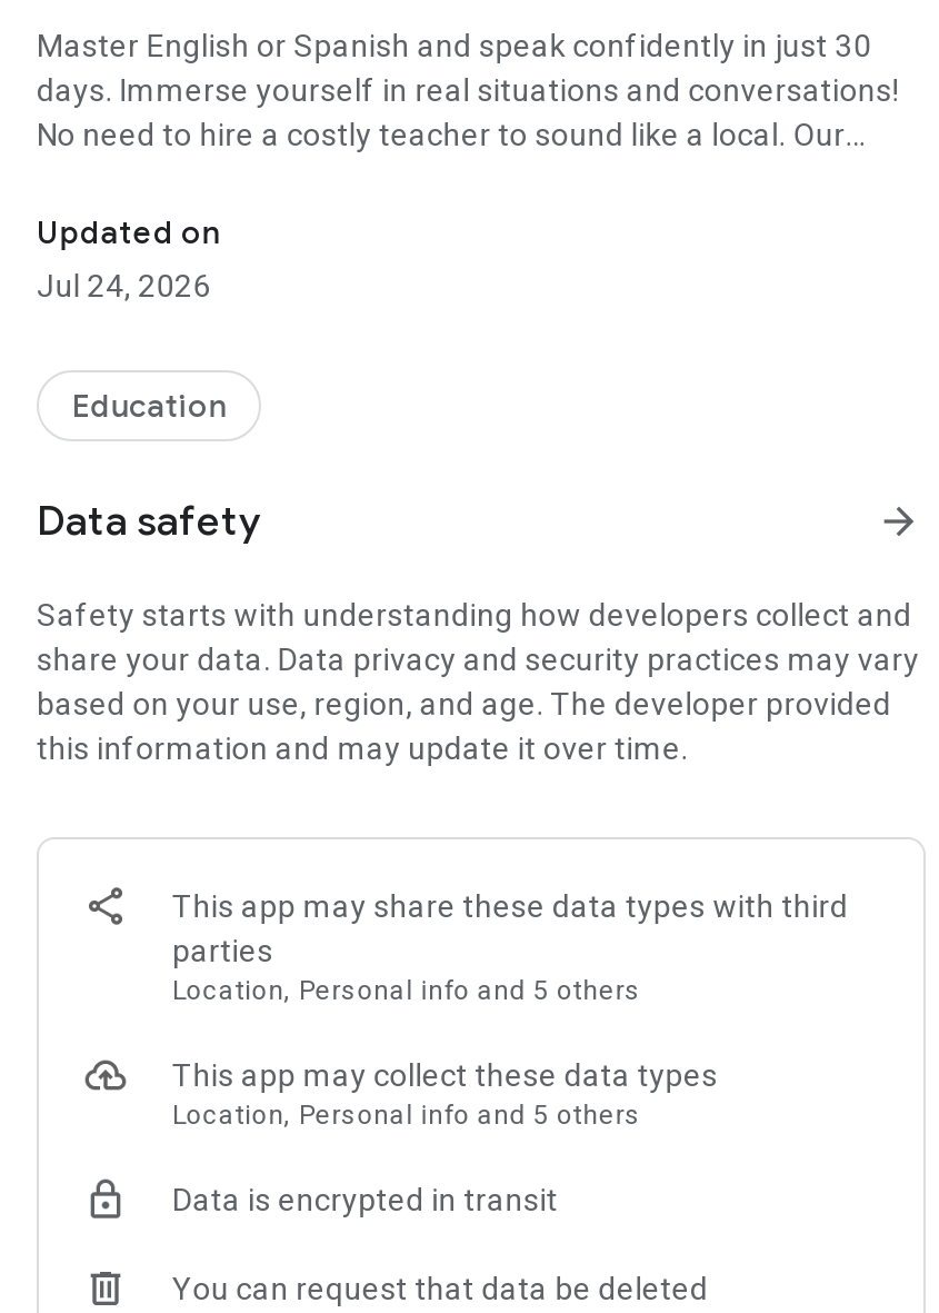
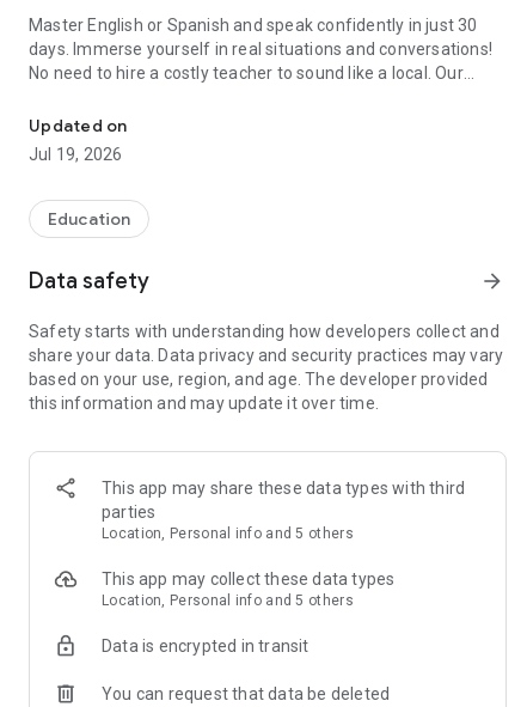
- Jul 24, 2026
+ Jul 19, 2026
